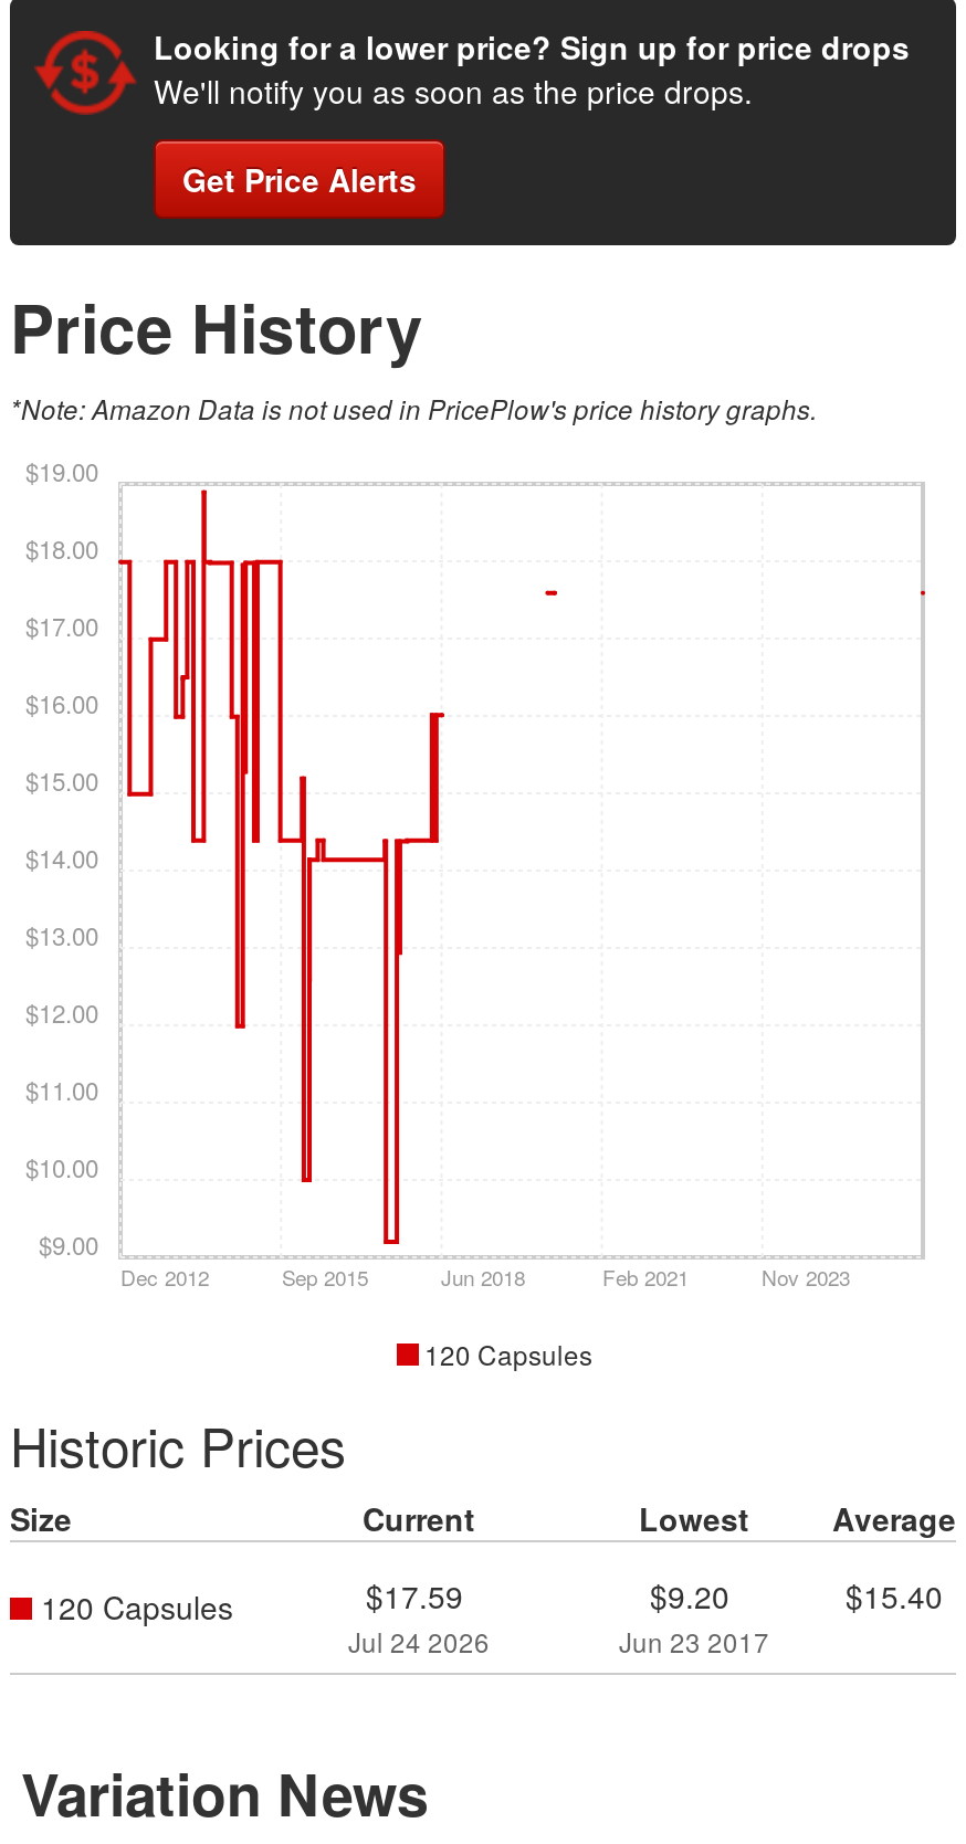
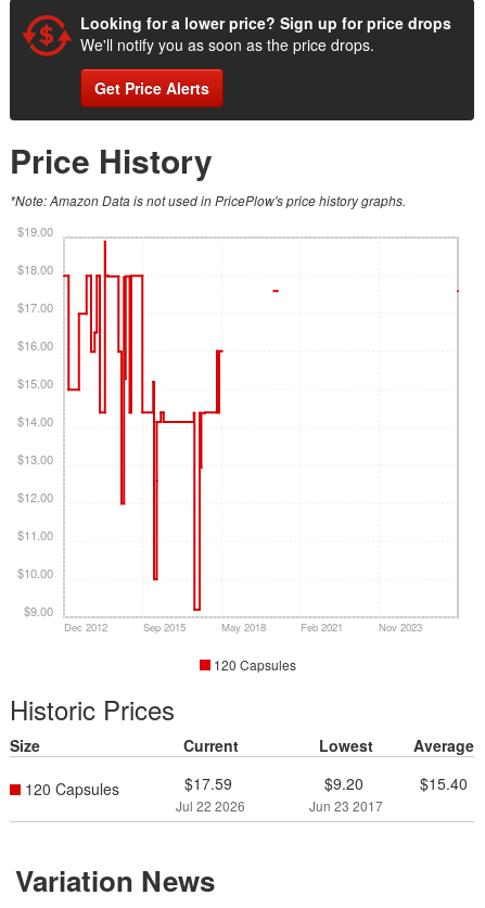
- Jun 2018
+ May 2018

- Jul 24 2026
+ Jul 22 2026
